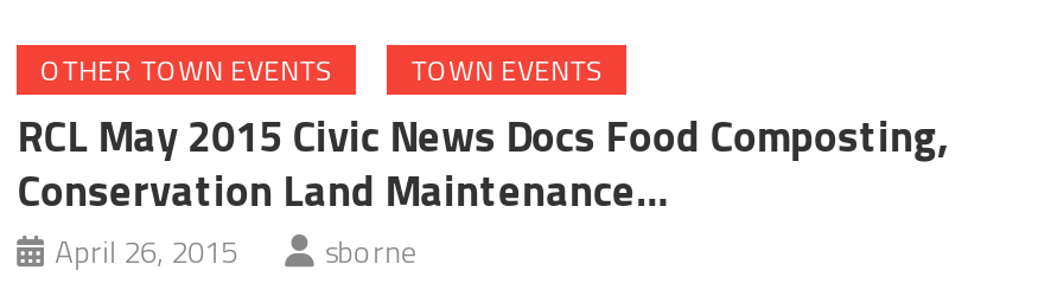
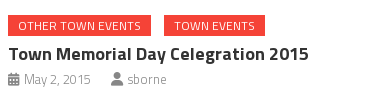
- RCL May 2015 Civic News Docs Food Composting,
- Conservation Land Maintenance…
- April 26, 2015
+ Town Memorial Day Celegration 2015
+ May 2, 2015
